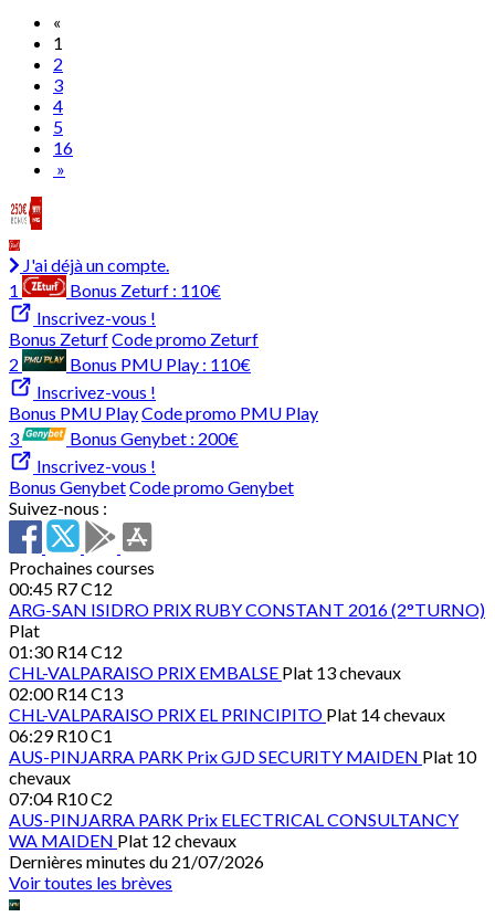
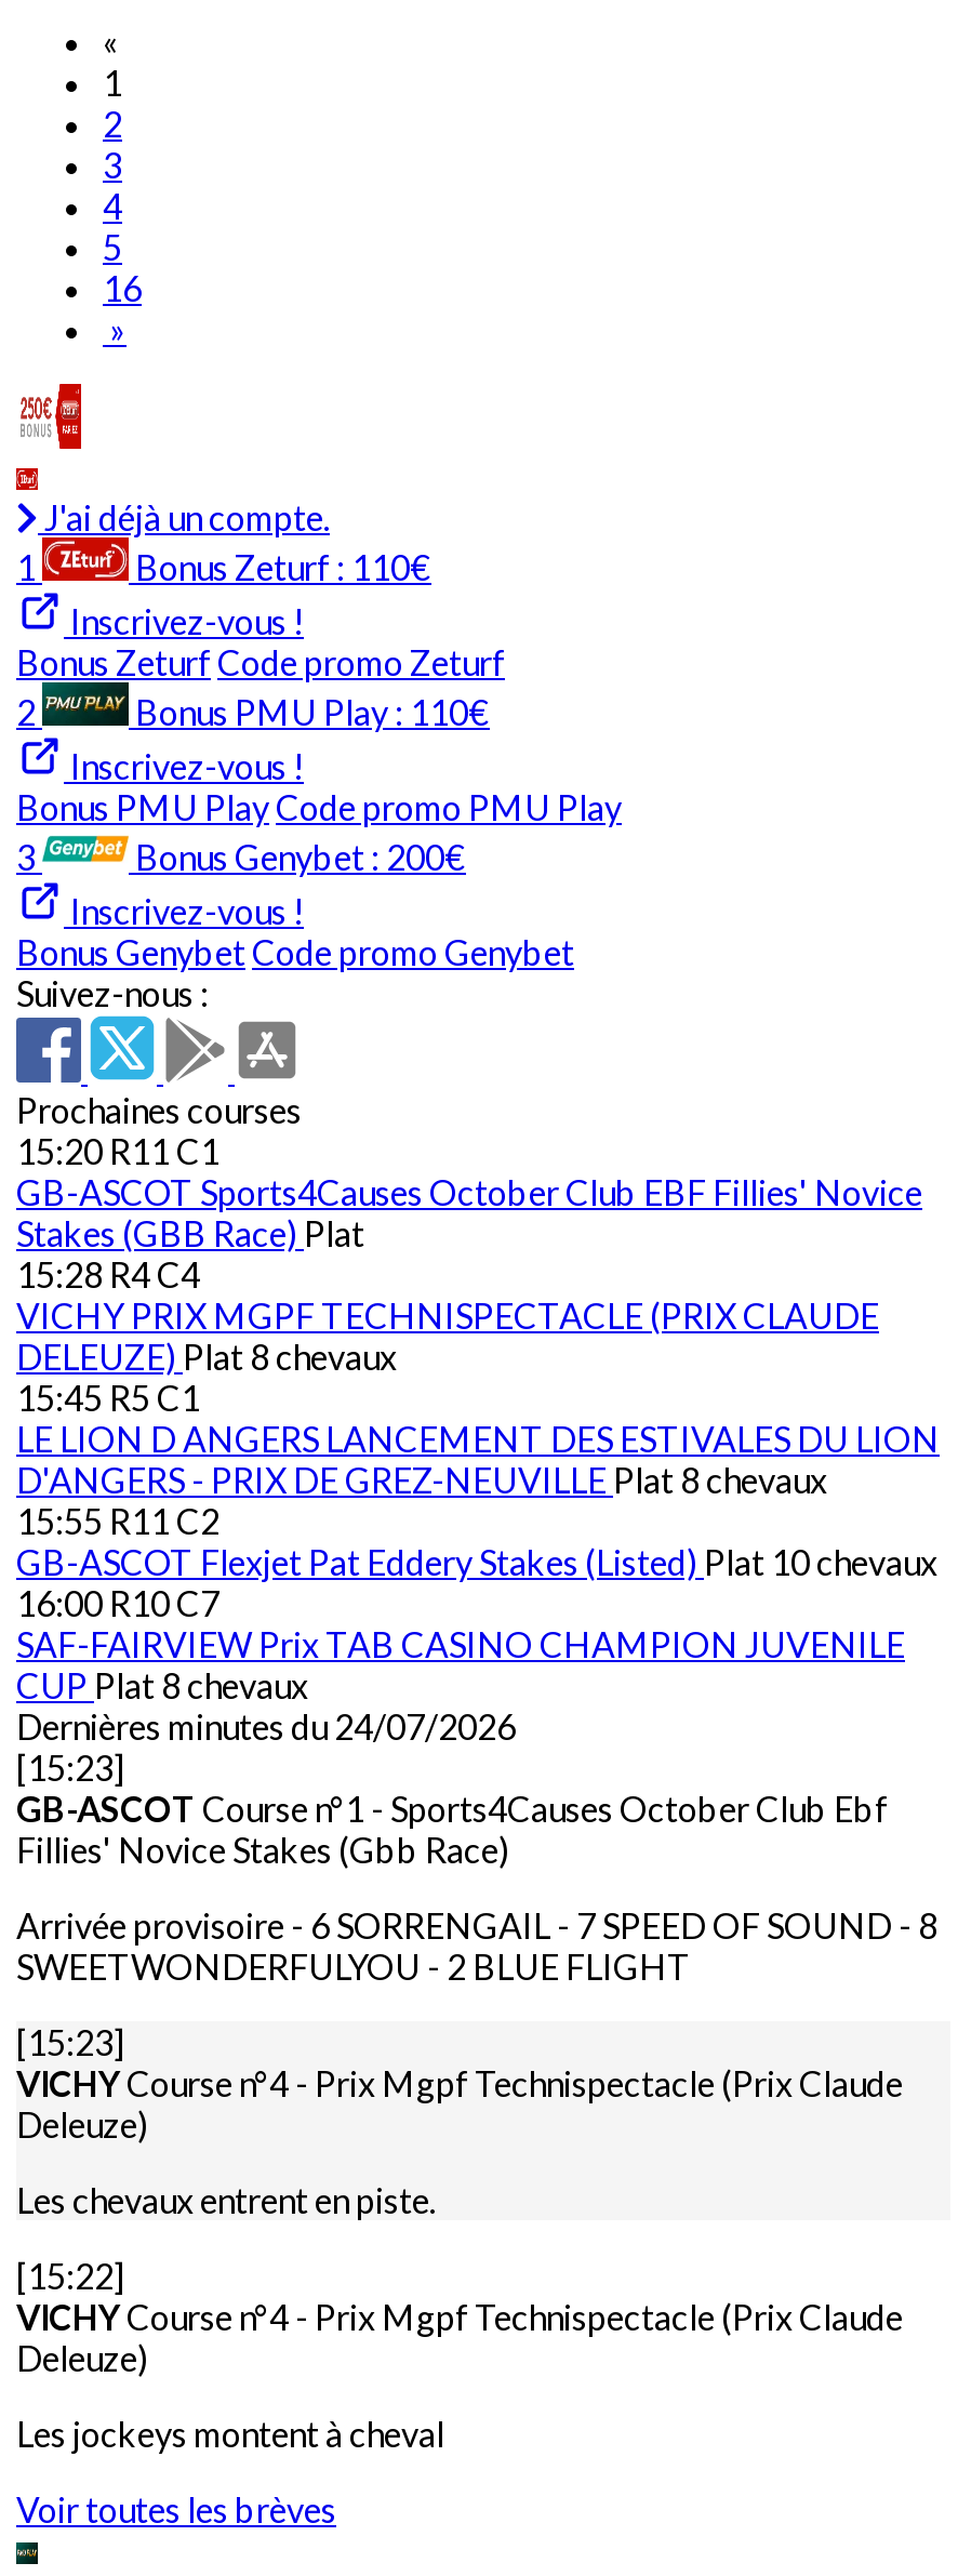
- 00:45 R7 C12
- ARG-SAN ISIDRO PRIX RUBY CONSTANT 2016 (2°TURNO)
- Plat
- 01:30 R14 C12
- CHL-VALPARAISO PRIX EMBALSE Plat 13 chevaux
- 02:00 R14 C13
- CHL-VALPARAISO PRIX EL PRINCIPITO Plat 14 chevaux
- 06:29 R10 C1
- AUS-PINJARRA PARK Prix GJD SECURITY MAIDEN Plat 10
- chevaux
- 07:04 R10 C2
- AUS-PINJARRA PARK Prix ELECTRICAL CONSULTANCY
- WA MAIDEN Plat 12 chevaux
- Dernières minutes du 21/07/2026
+ 15:20 R11 C1
+ GB-ASCOT Sports4Causes October Club EBF Fillies' Novice
+ Stakes (GBB Race) Plat
+ 15:28 R4 C4
+ VICHY PRIX MGPF TECHNISPECTACLE (PRIX CLAUDE
+ DELEUZE) Plat 8 chevaux
+ 15:45 R5 C1
+ LE LION D ANGERS LANCEMENT DES ESTIVALES DU LION
+ D'ANGERS - PRIX DE GREZ-NEUVILLE Plat 8 chevaux
+ 15:55 R11 C2
+ GB-ASCOT Flexjet Pat Eddery Stakes (Listed) Plat 10 chevaux
+ 16:00 R10 C7
+ SAF-FAIRVIEW Prix TAB CASINO CHAMPION JUVENILE
+ CUP Plat 8 chevaux
+ Dernières minutes du 24/07/2026
+ [15:23]
+ GB-ASCOT Course n°1 - Sports4Causes October Club Ebf
+ Fillies' Novice Stakes (Gbb Race)
+ Arrivée provisoire - 6 SORRENGAIL - 7 SPEED OF SOUND - 8
+ SWEETWONDERFULYOU - 2 BLUE FLIGHT
+ [15:23]
+ VICHY Course n°4 - Prix Mgpf Technispectacle (Prix Claude
+ Deleuze)
+ Les chevaux entrent en piste.
+ [15:22]
+ VICHY Course n°4 - Prix Mgpf Technispectacle (Prix Claude
+ Deleuze)
+ Les jockeys montent à cheval
